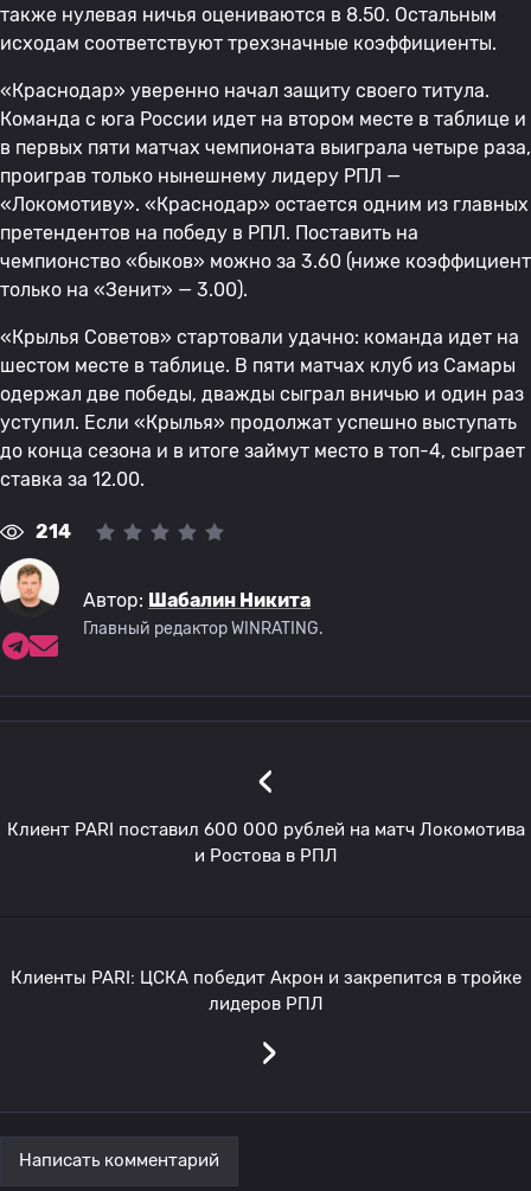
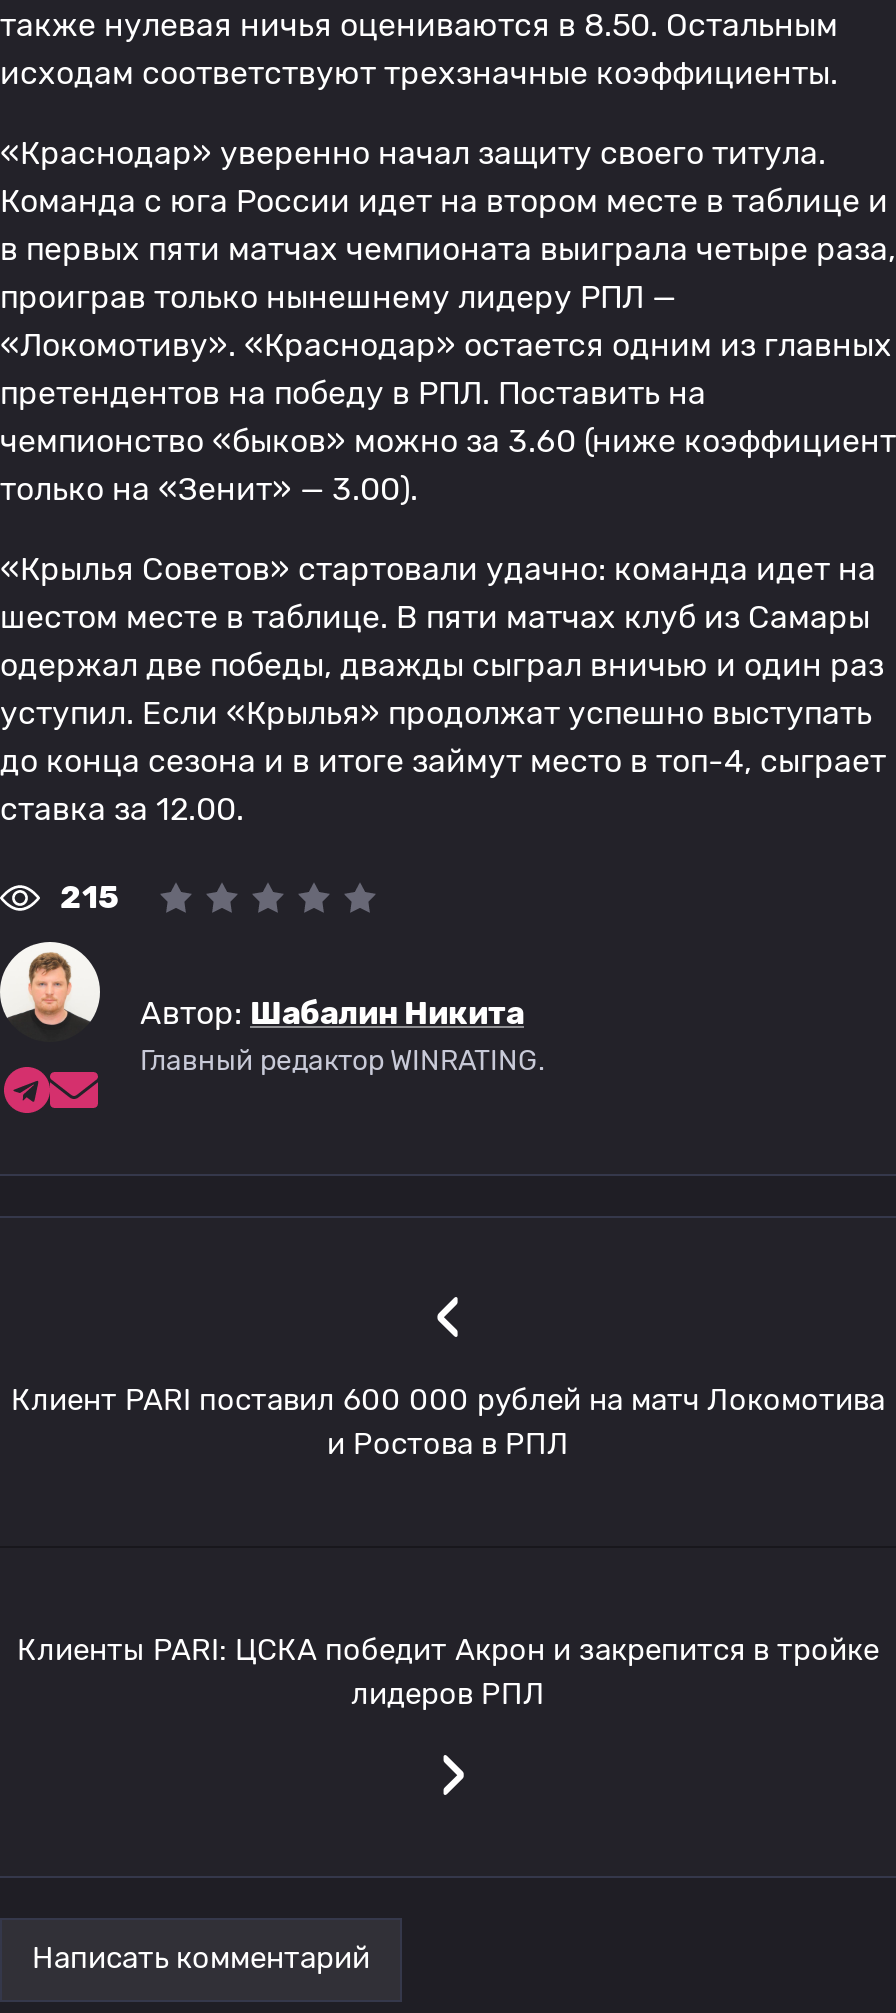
- 214
+ 215
